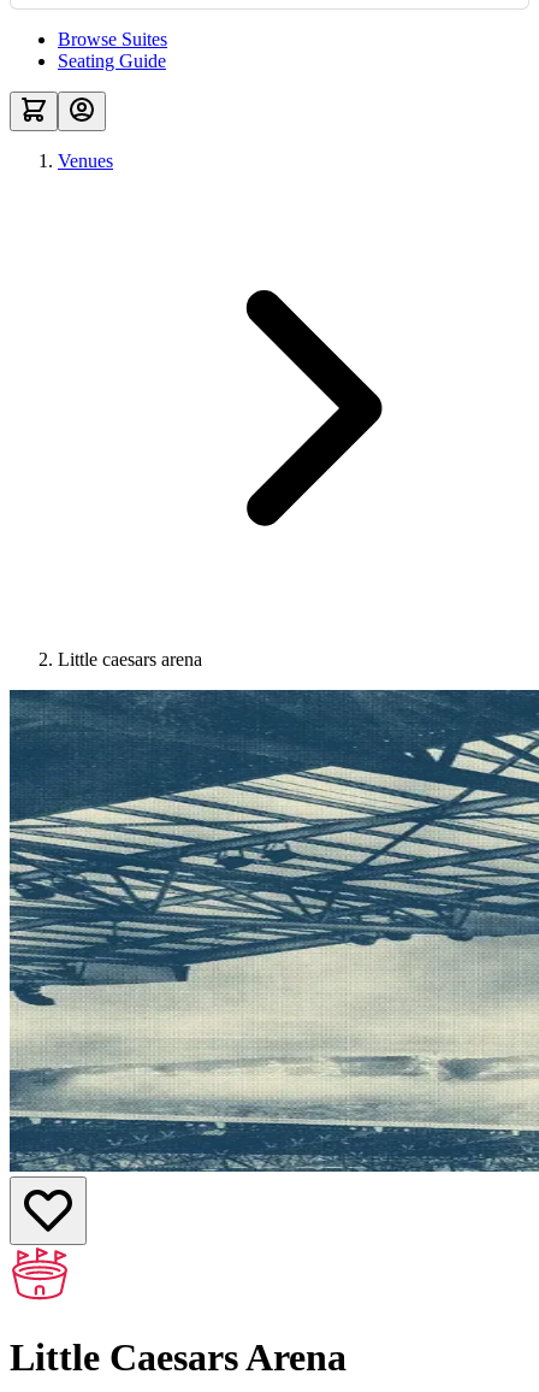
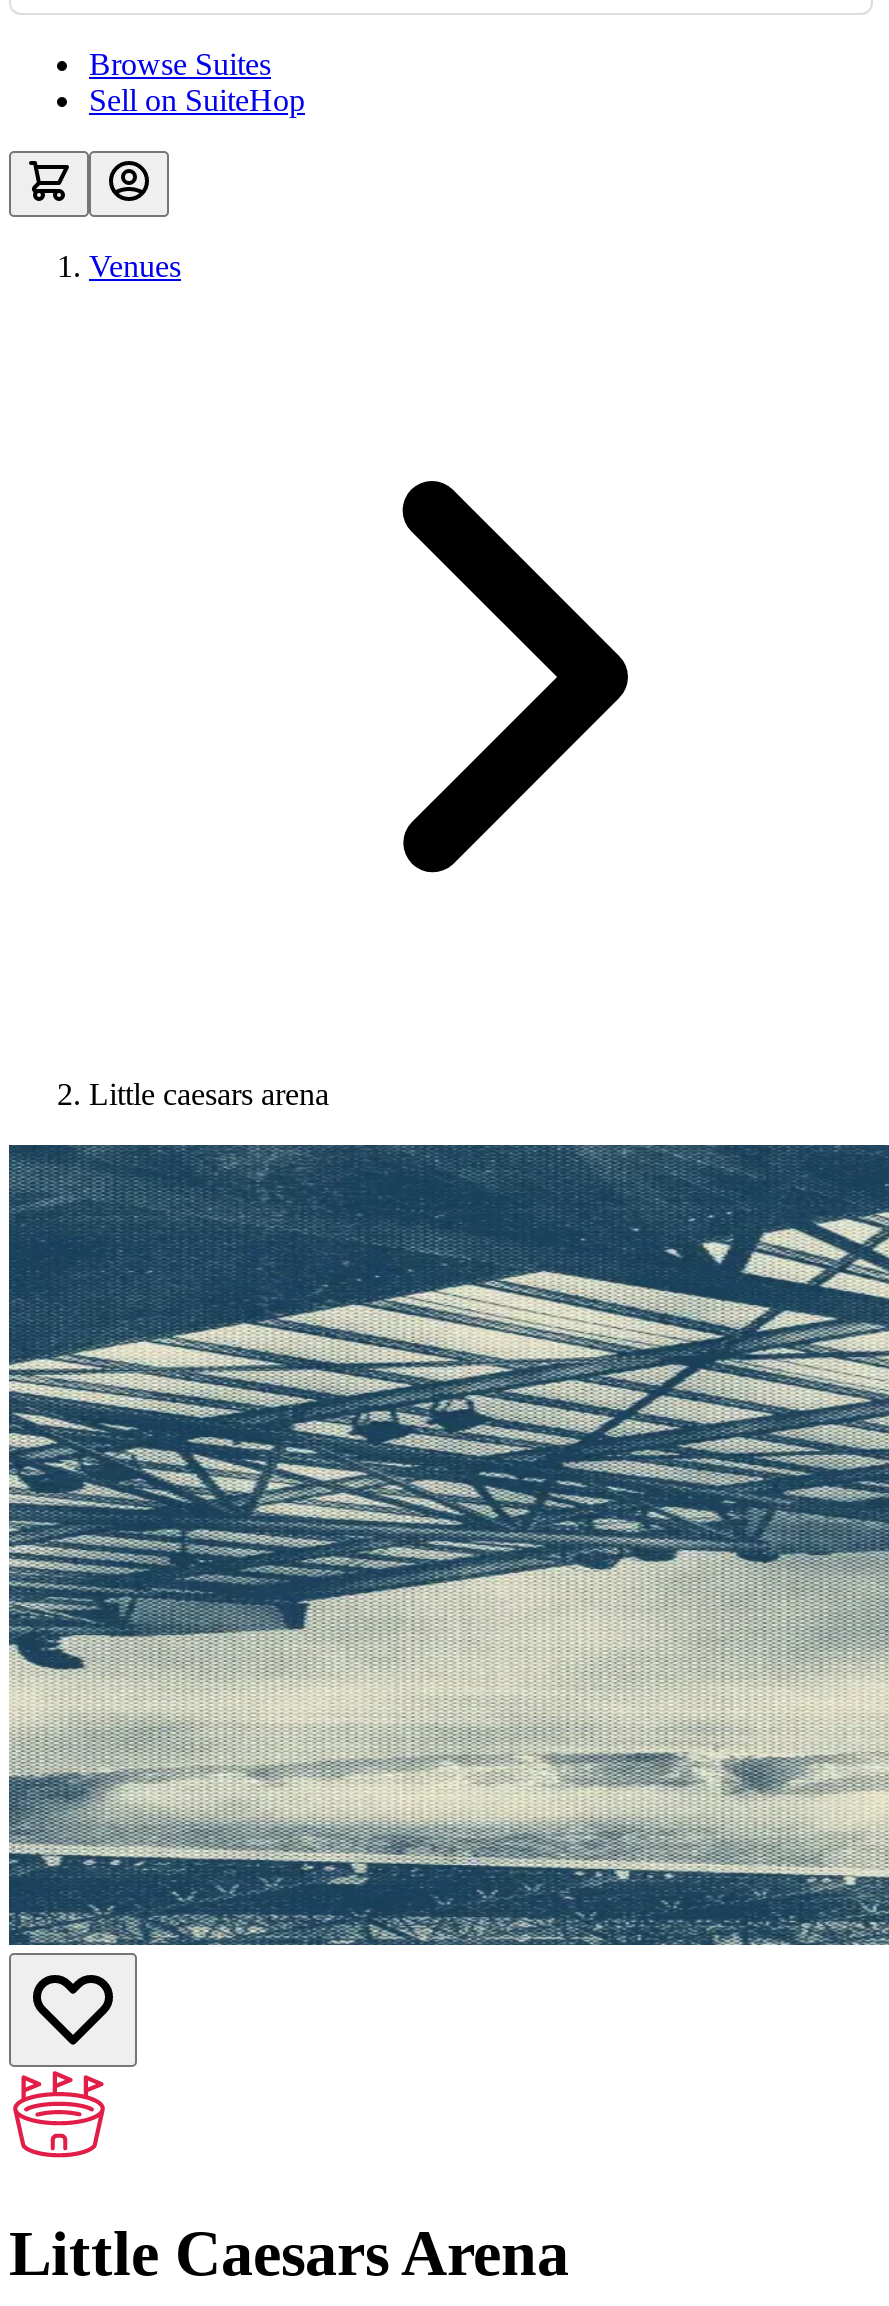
- Seating Guide
+ Sell on SuiteHop
